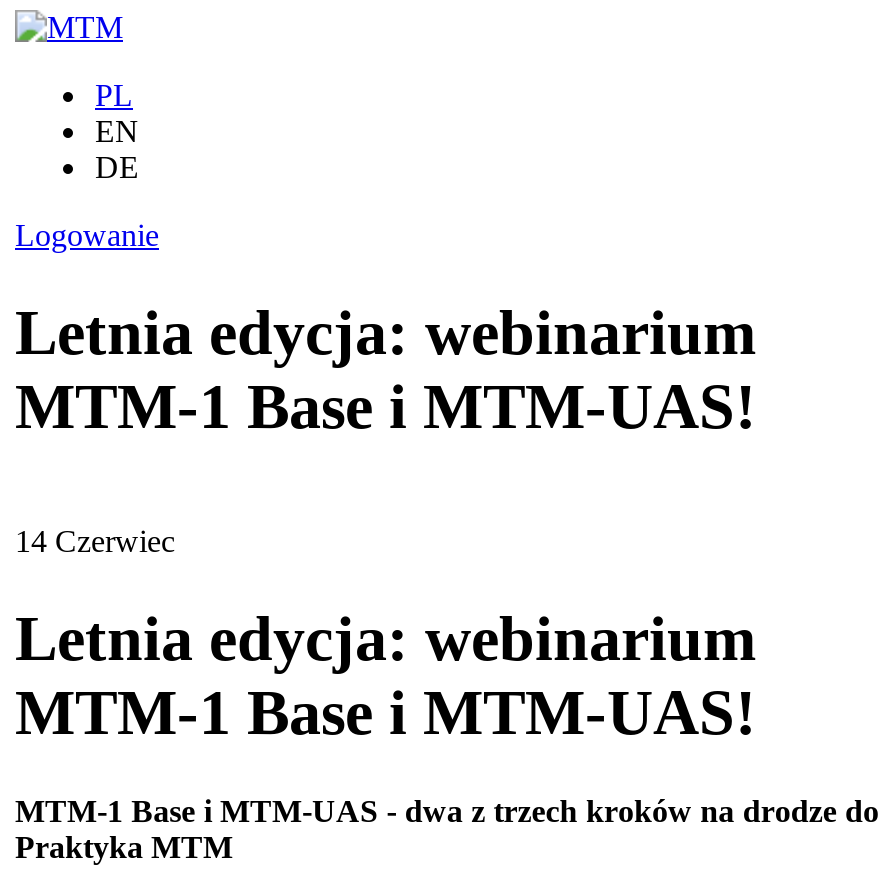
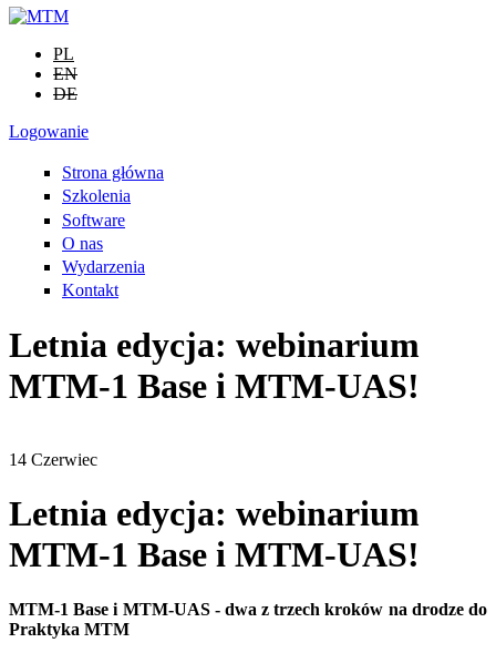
+ Strona główna
+ Szkolenia
+ Software
+ O nas
+ Wydarzenia
+ Kontakt
